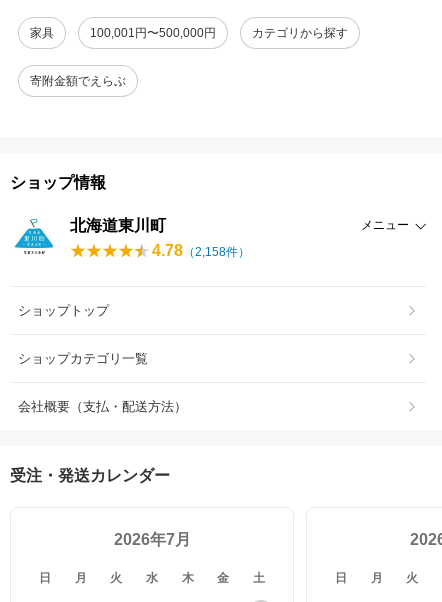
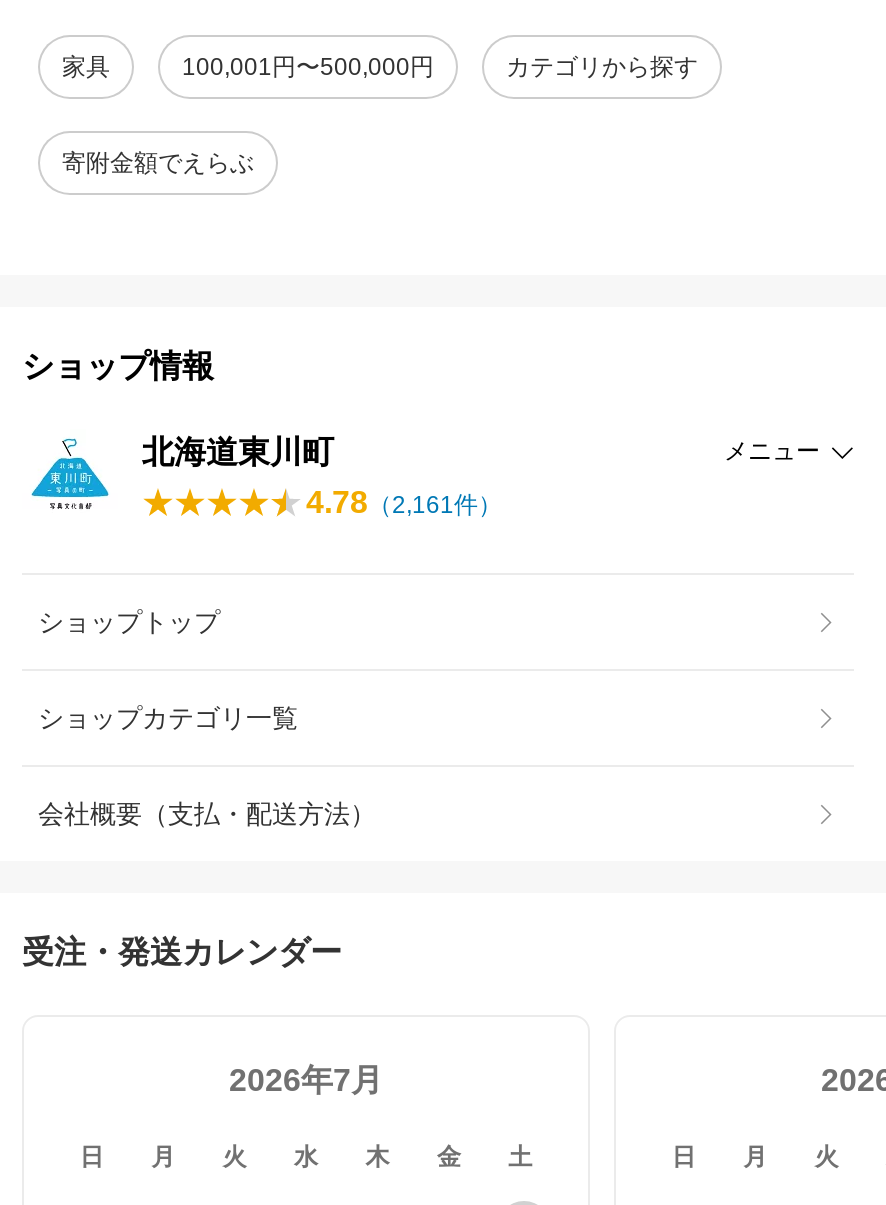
- 4.78（2,158件）
+ 4.78（2,161件）
